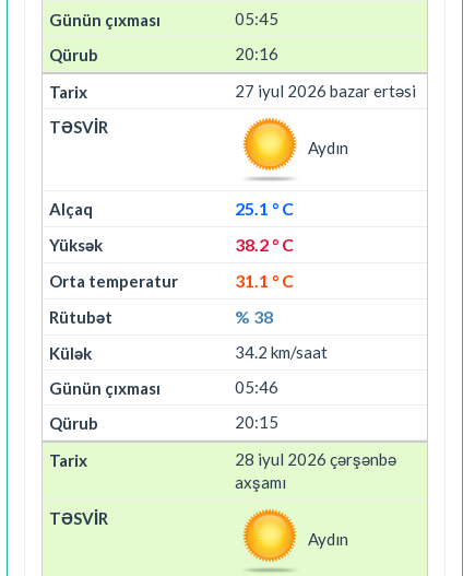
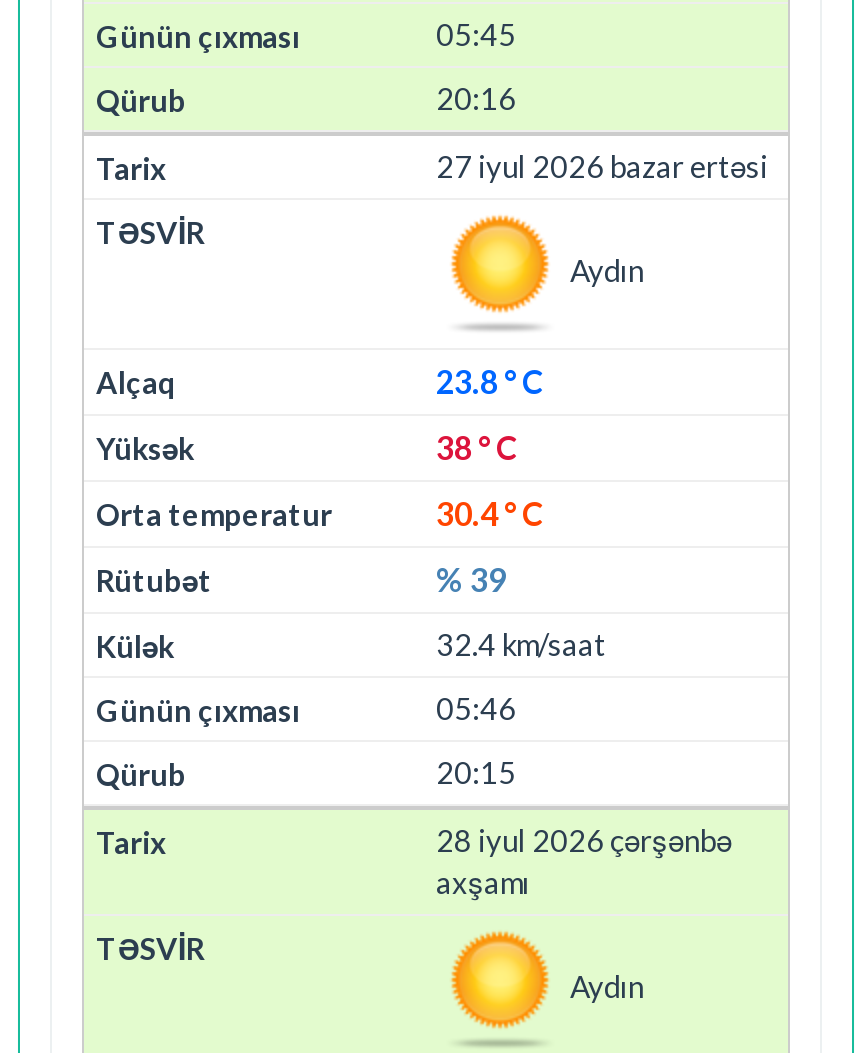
- 25.1 ° C
+ 23.8 ° C

- 38.2 ° C
+ 38 ° C

- 31.1 ° C
+ 30.4 ° C

- % 38
+ % 39

- 34.2 km/saat
+ 32.4 km/saat
